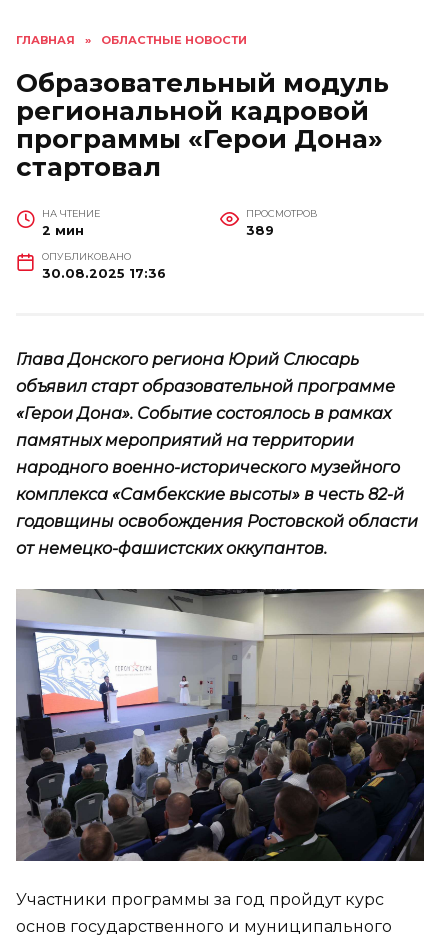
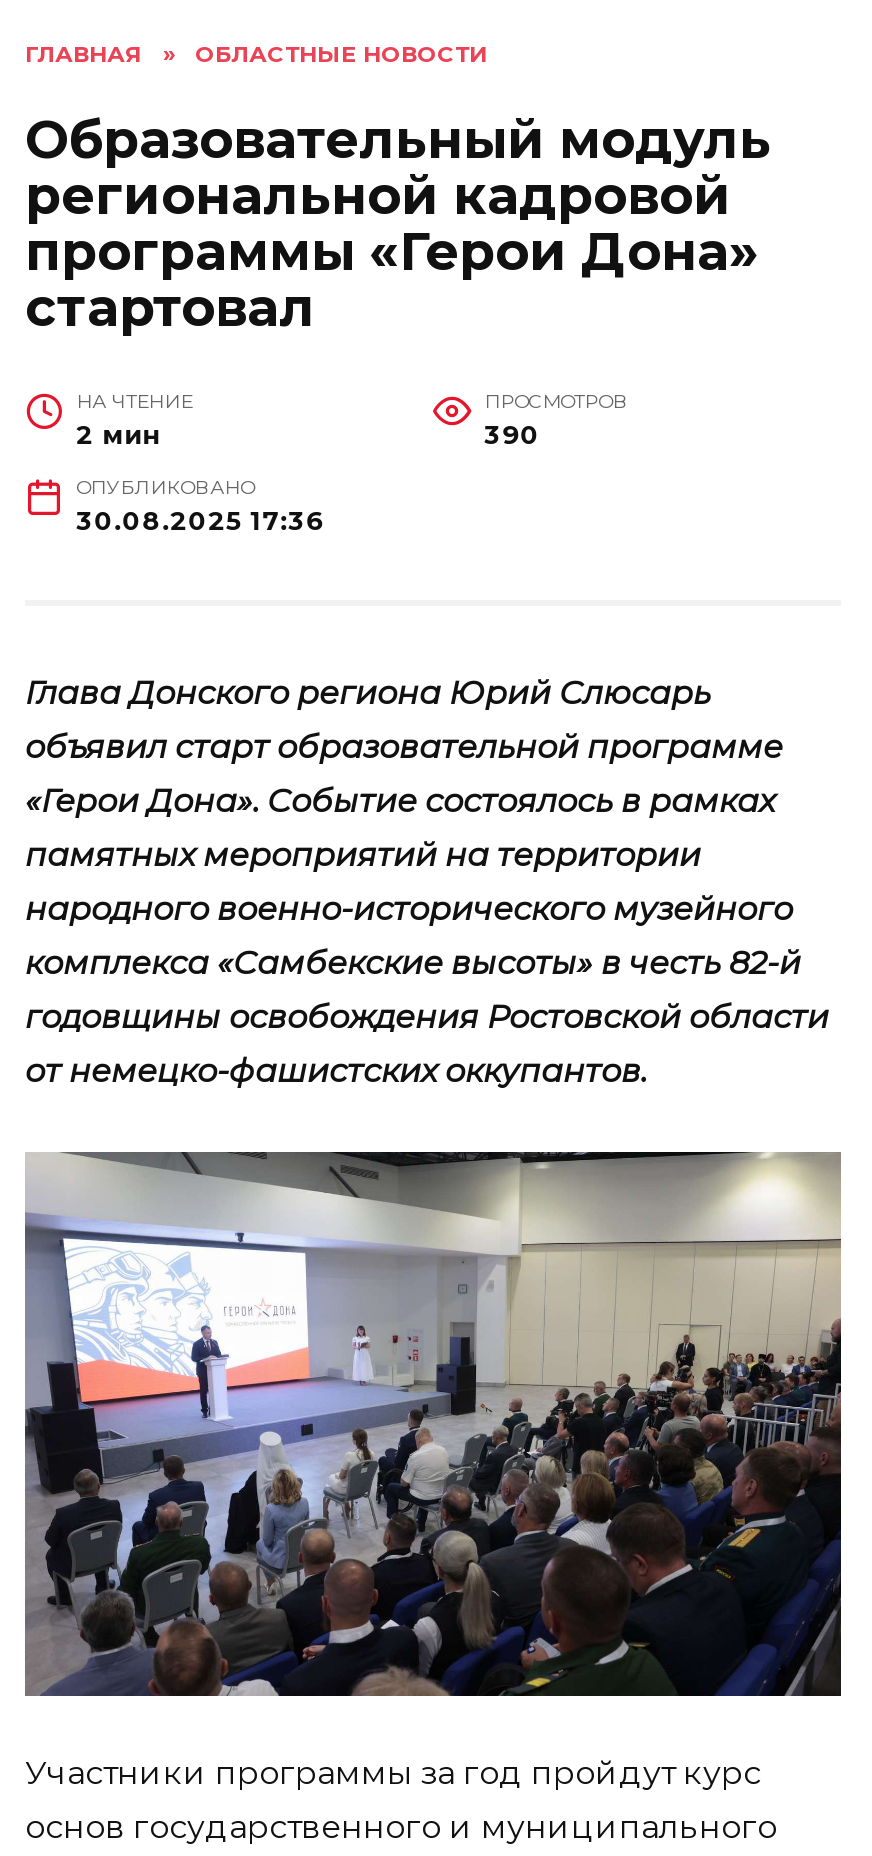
- 389
+ 390
